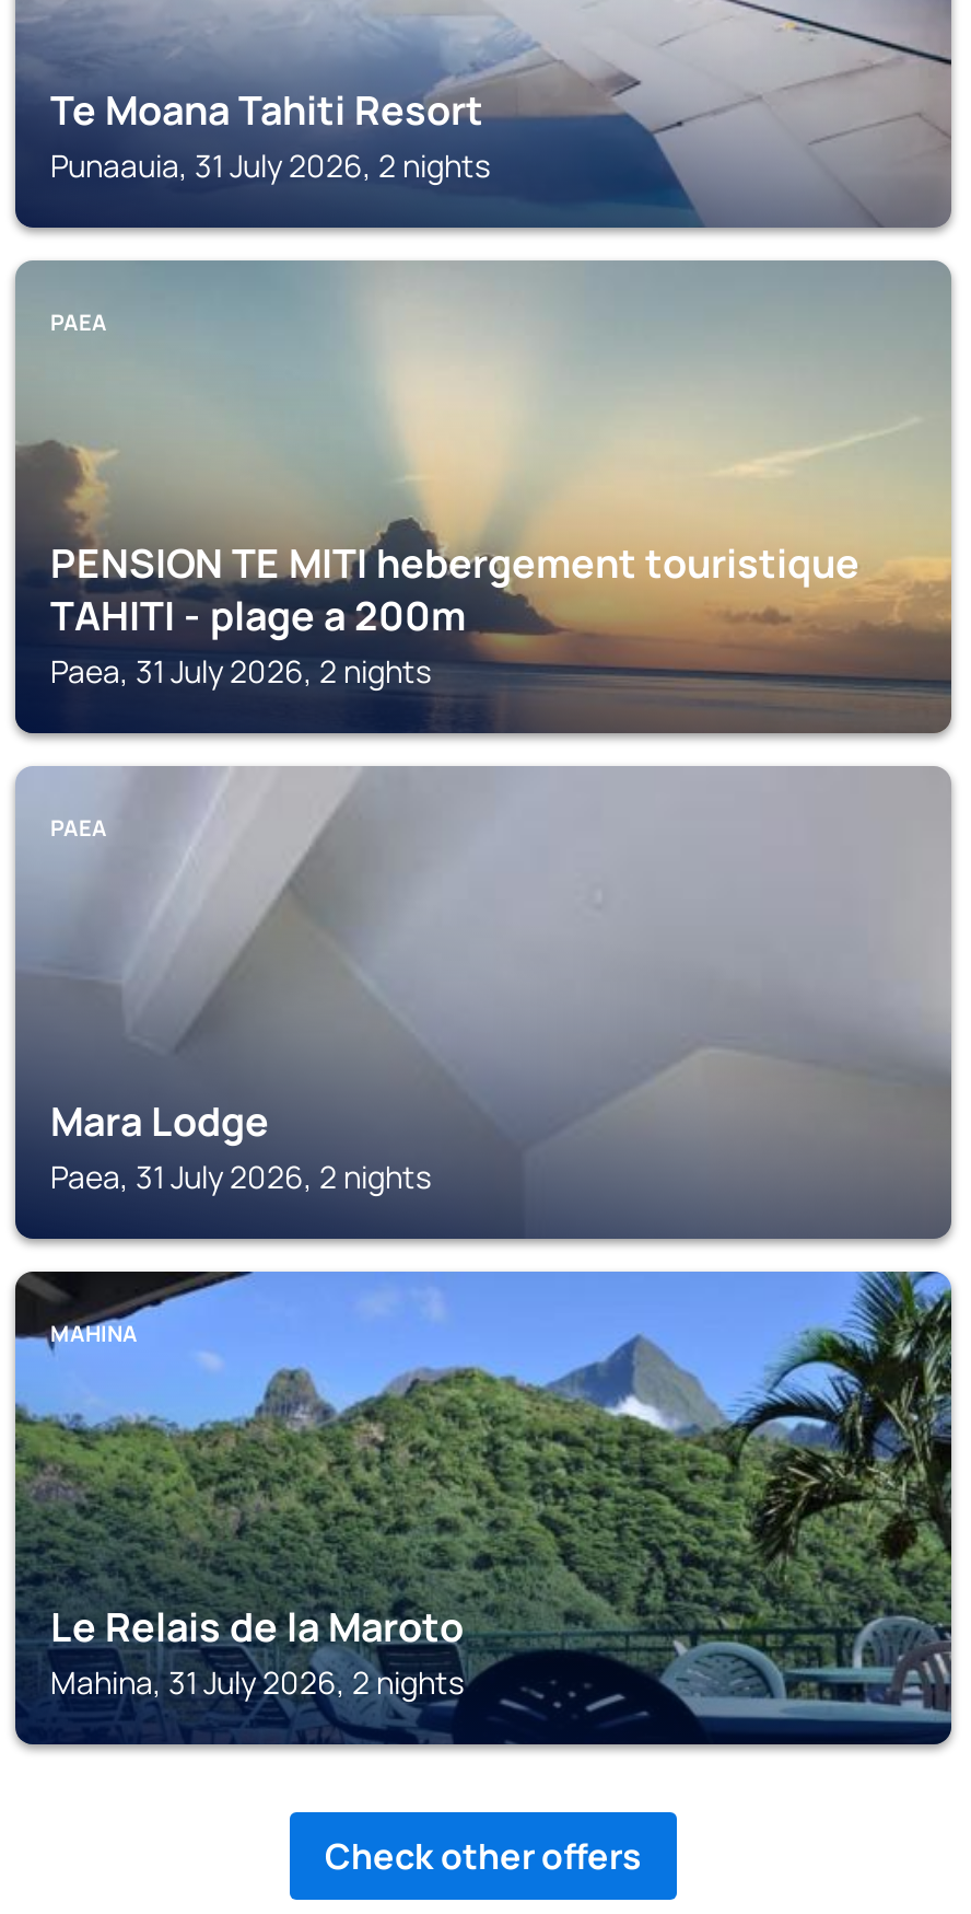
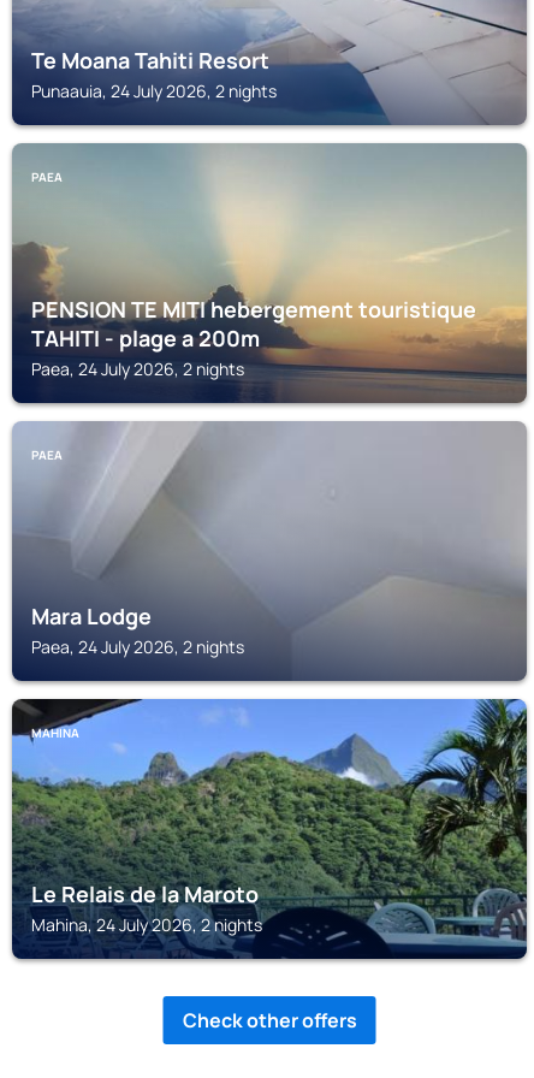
- Punaauia, 31 July 2026, 2 nights
+ Punaauia, 24 July 2026, 2 nights

- Paea, 31 July 2026, 2 nights
+ Paea, 24 July 2026, 2 nights

- Paea, 31 July 2026, 2 nights
+ Paea, 24 July 2026, 2 nights

- Mahina, 31 July 2026, 2 nights
+ Mahina, 24 July 2026, 2 nights
